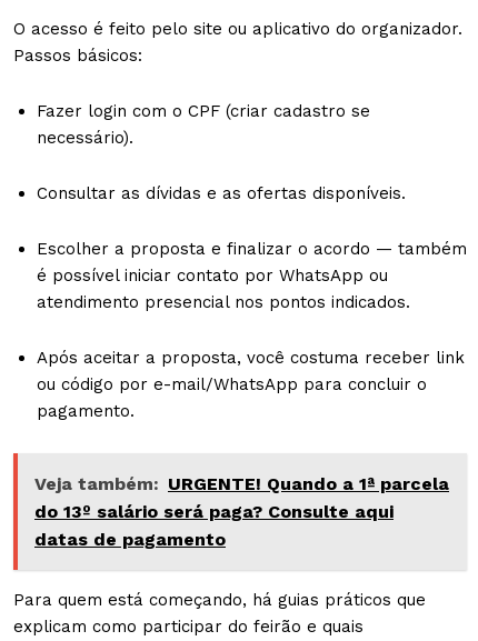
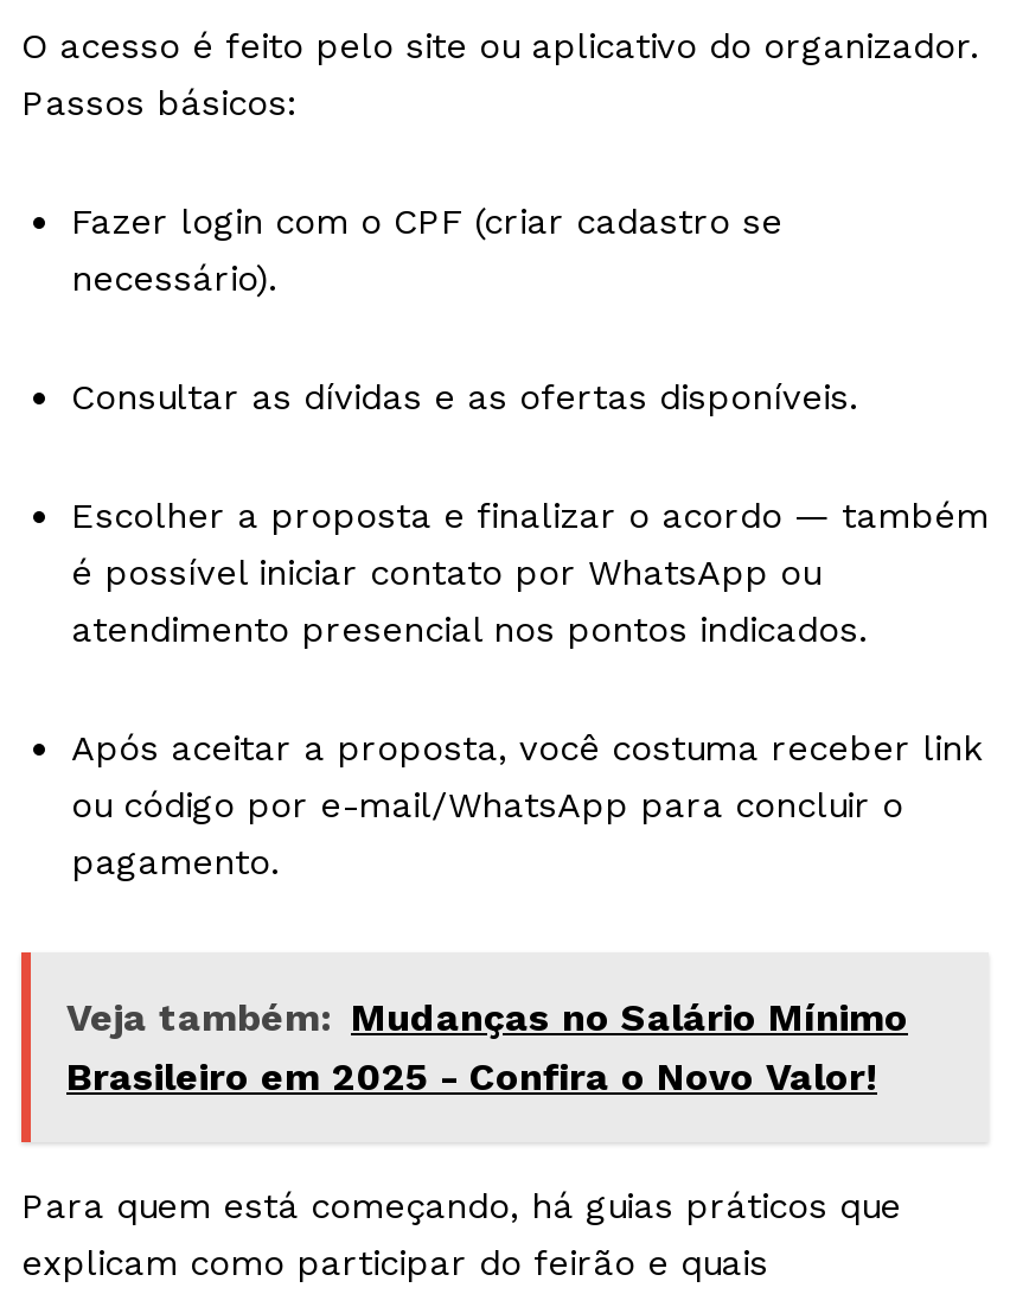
- Veja também: URGENTE! Quando a 1ª parcela
- do 13º salário será paga? Consulte aqui
- datas de pagamento
+ Veja também: Mudanças no Salário Mínimo
+ Brasileiro em 2025 - Confira o Novo Valor!
